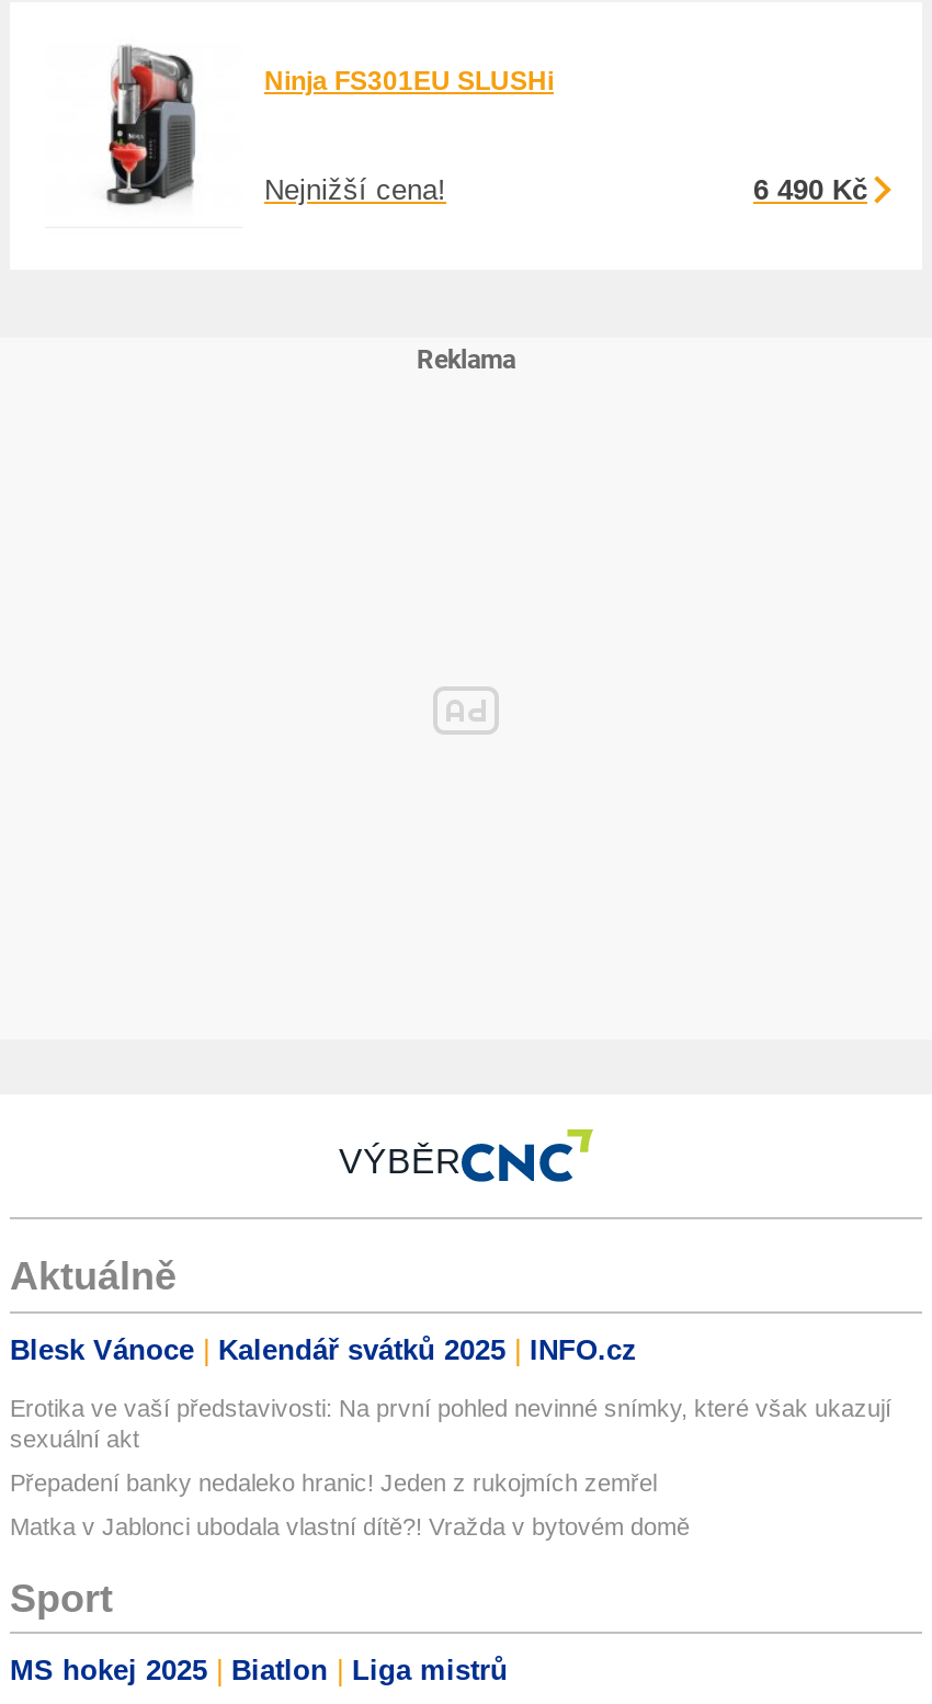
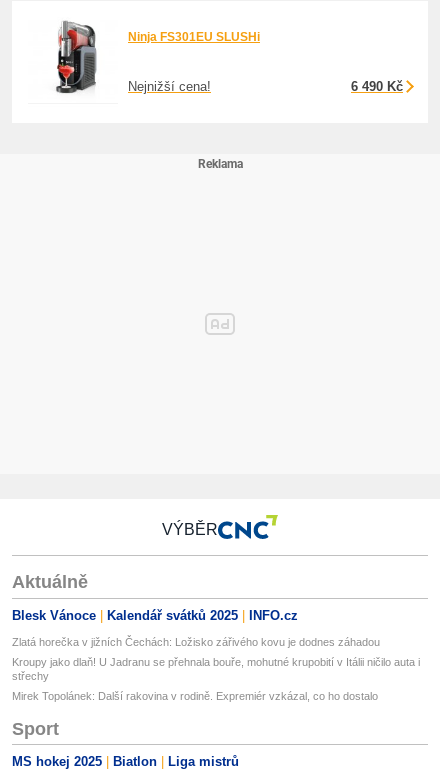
- Erotika ve vaší představivosti: Na první pohled nevinné snímky, které však ukazují
- sexuální akt
+ Zlatá horečka v jižních Čechách: Ložisko zářivého kovu je dodnes záhadou

- Přepadení banky nedaleko hranic! Jeden z rukojmích zemřel
+ Kroupy jako dlaň! U Jadranu se přehnala bouře, mohutné krupobití v Itálii ničilo auta i
+ střechy

- Matka v Jablonci ubodala vlastní dítě?! Vražda v bytovém domě
+ Mirek Topolánek: Další rakovina v rodině. Expremiér vzkázal, co ho dostalo
